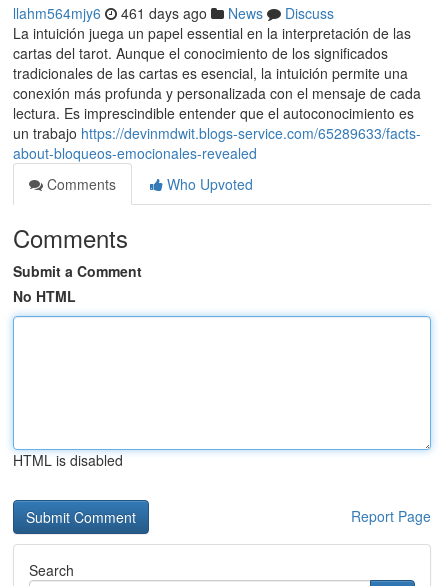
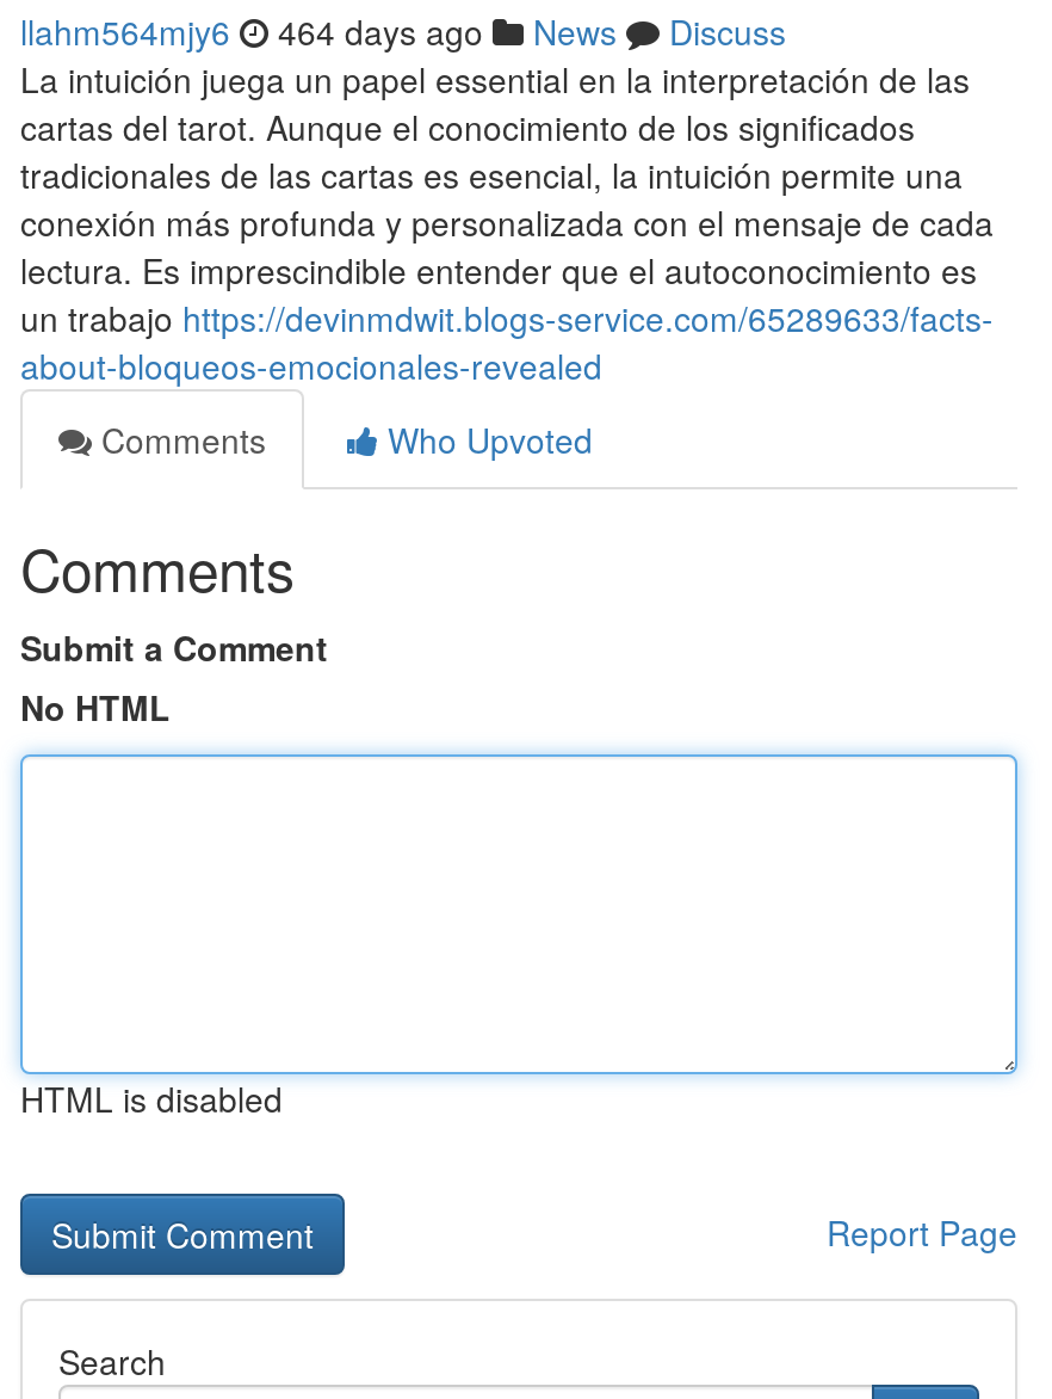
- llahm564mjy6 461 days ago News Discuss
+ llahm564mjy6 464 days ago News Discuss
